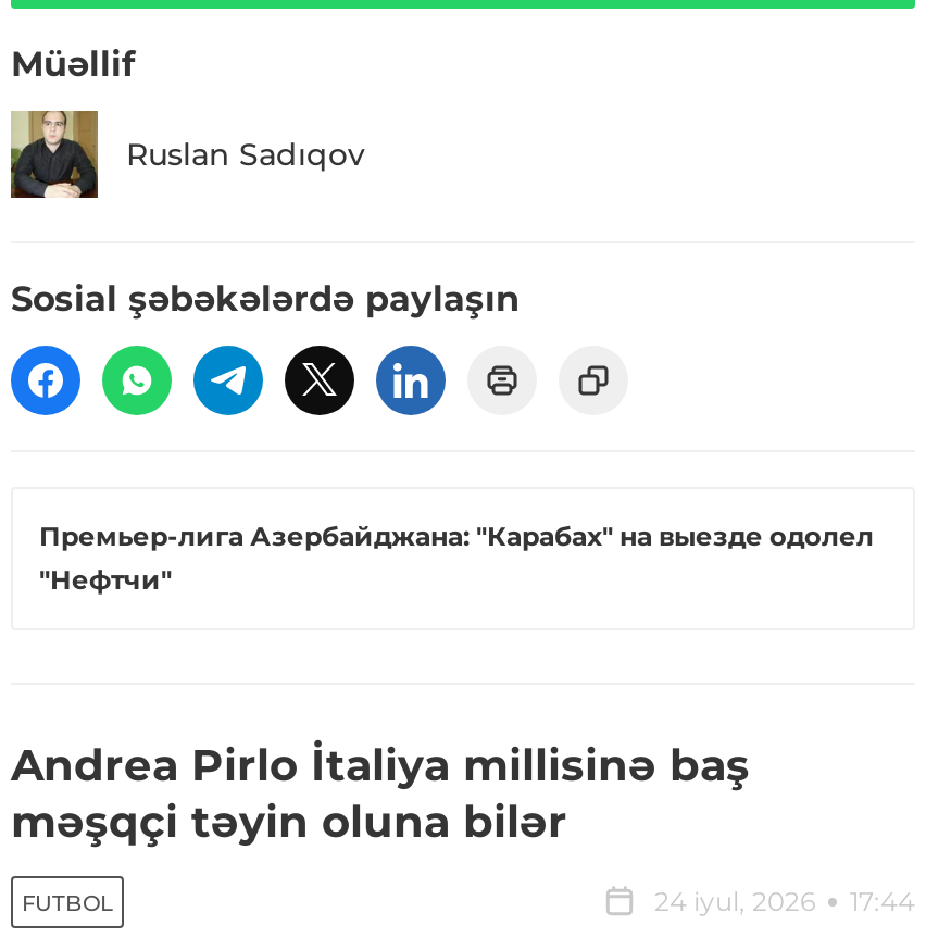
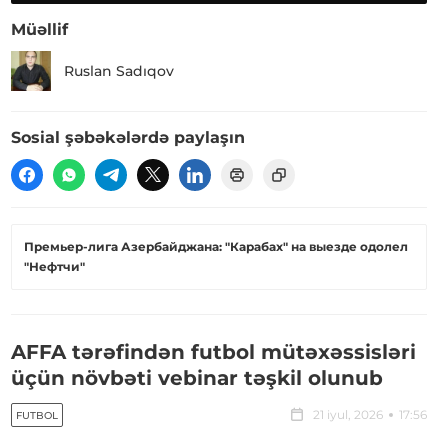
- Andrea Pirlo İtaliya millisinə baş
- məşqçi təyin oluna bilər
+ AFFA tərəfindən futbol mütəxəssisləri
+ üçün növbəti vebinar təşkil olunub

- 24 iyul, 2026
- 17:44
+ 21 iyul, 2026
+ 17:56
